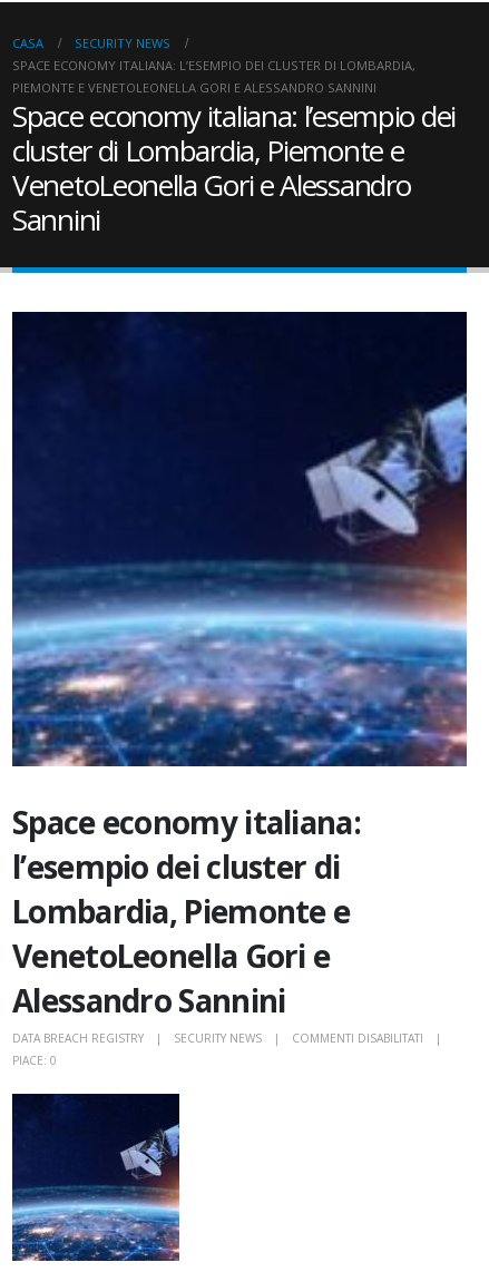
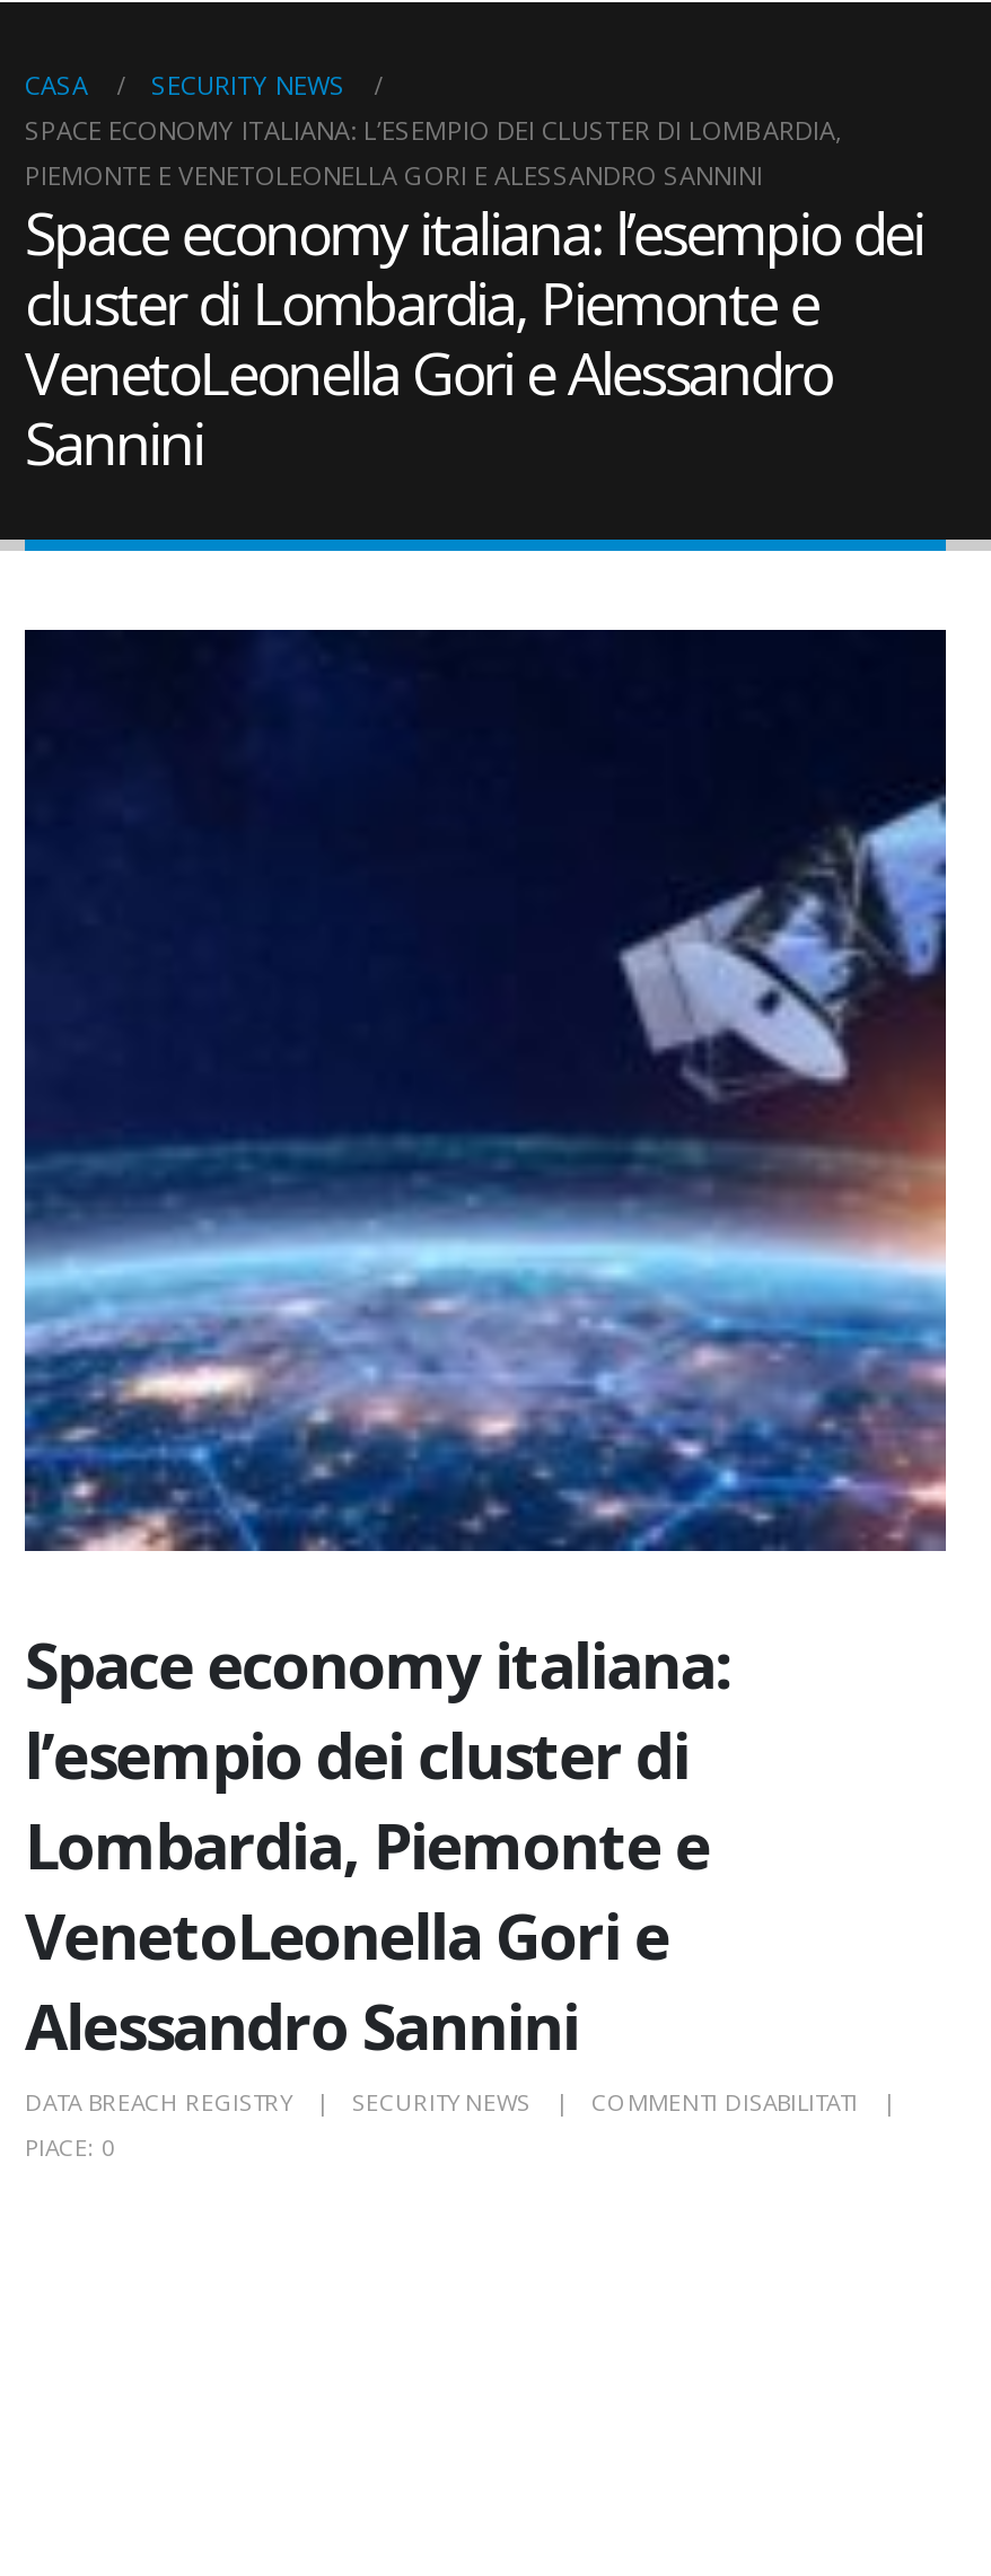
- [image]
